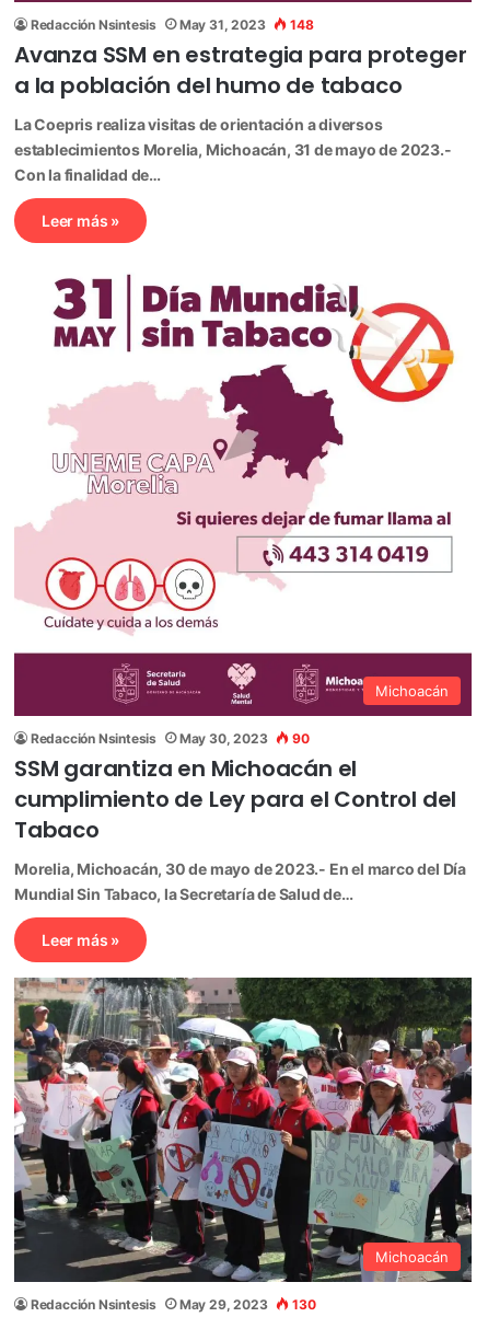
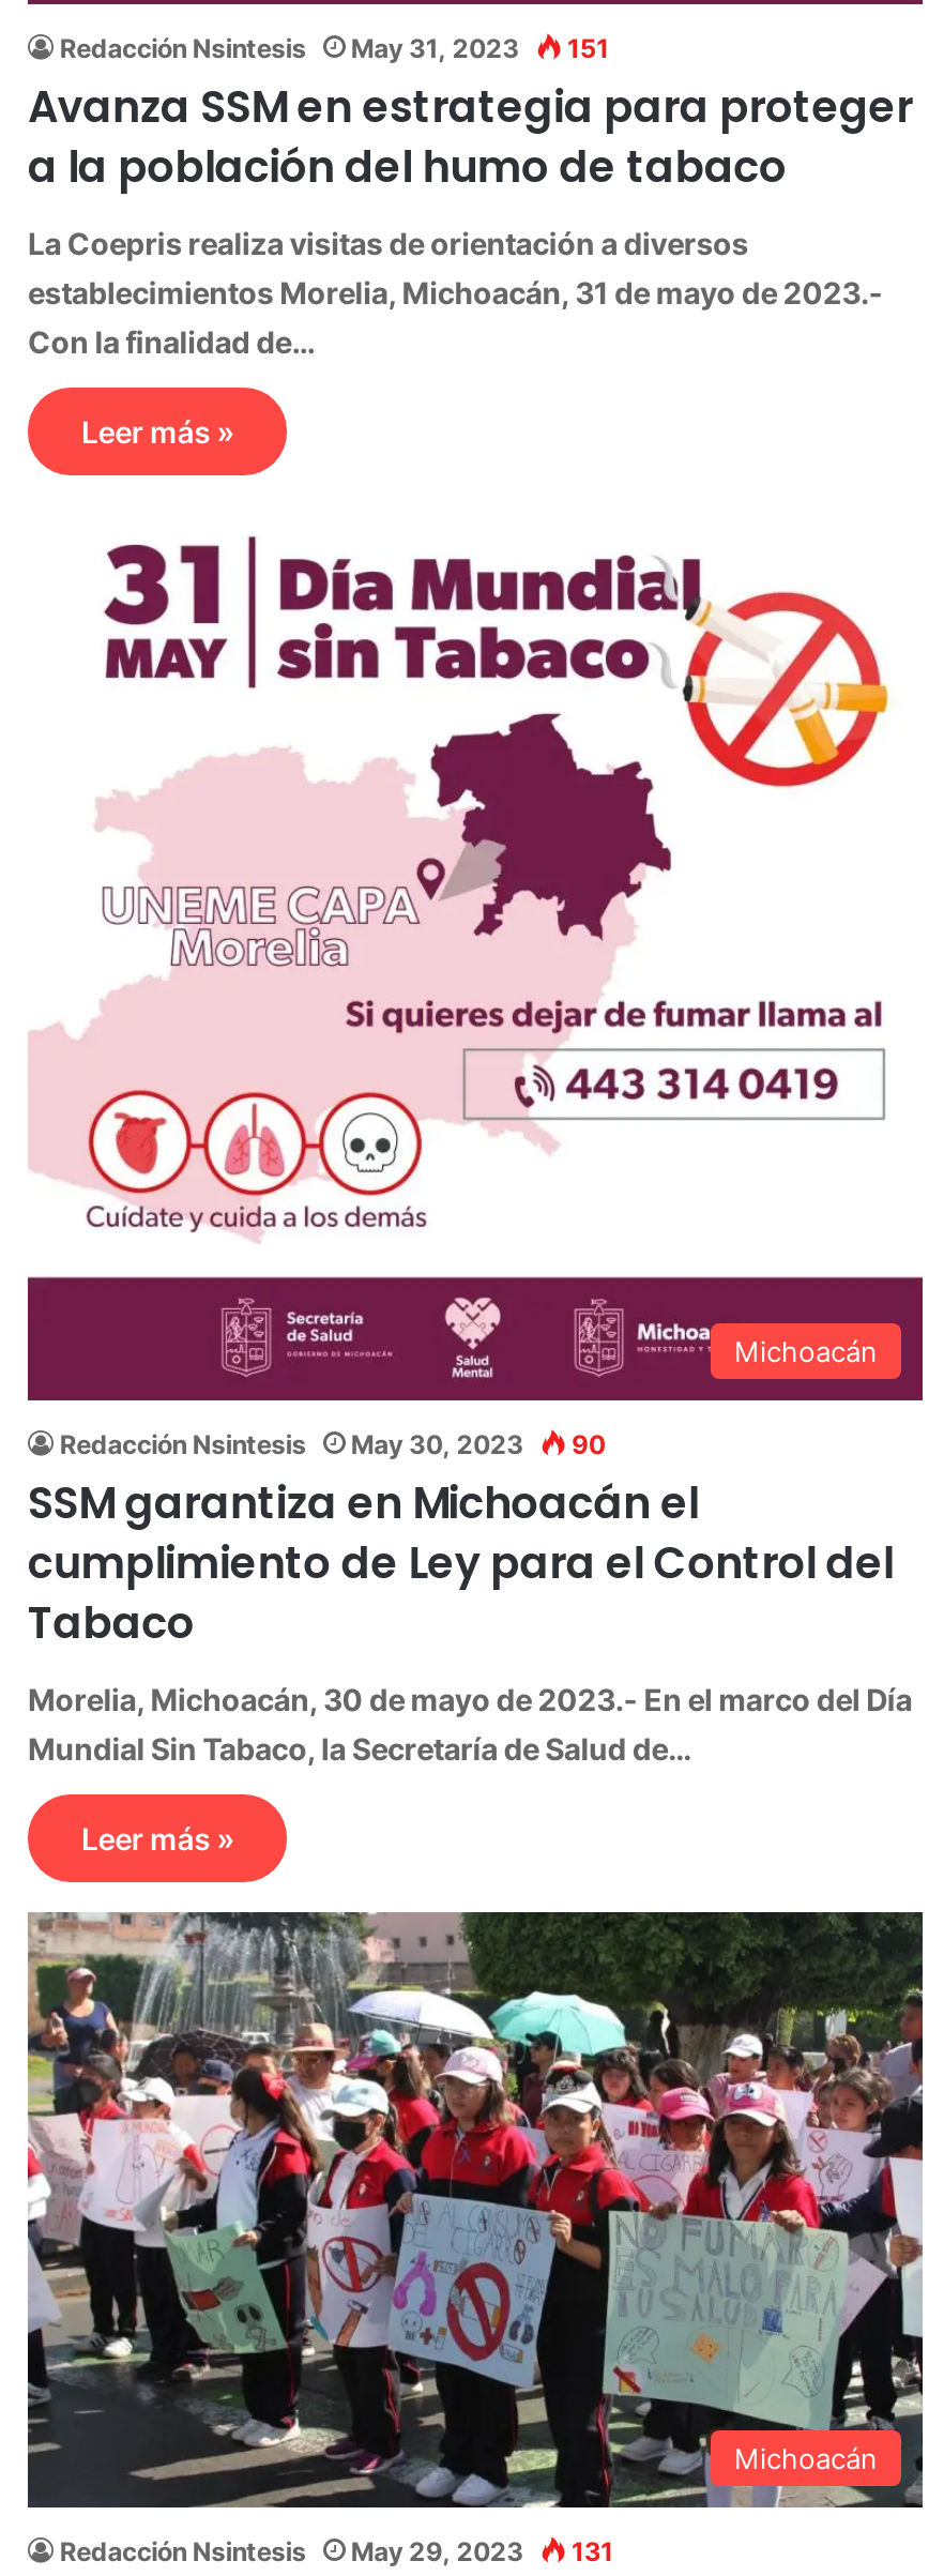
- Redacción Nsintesis May 31, 2023 148
+ Redacción Nsintesis May 31, 2023 151

- Redacción Nsintesis May 29, 2023 130
+ Redacción Nsintesis May 29, 2023 131
